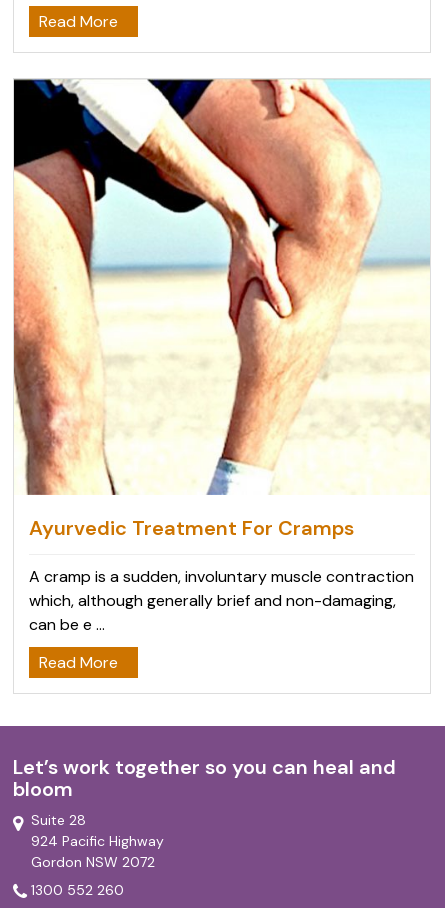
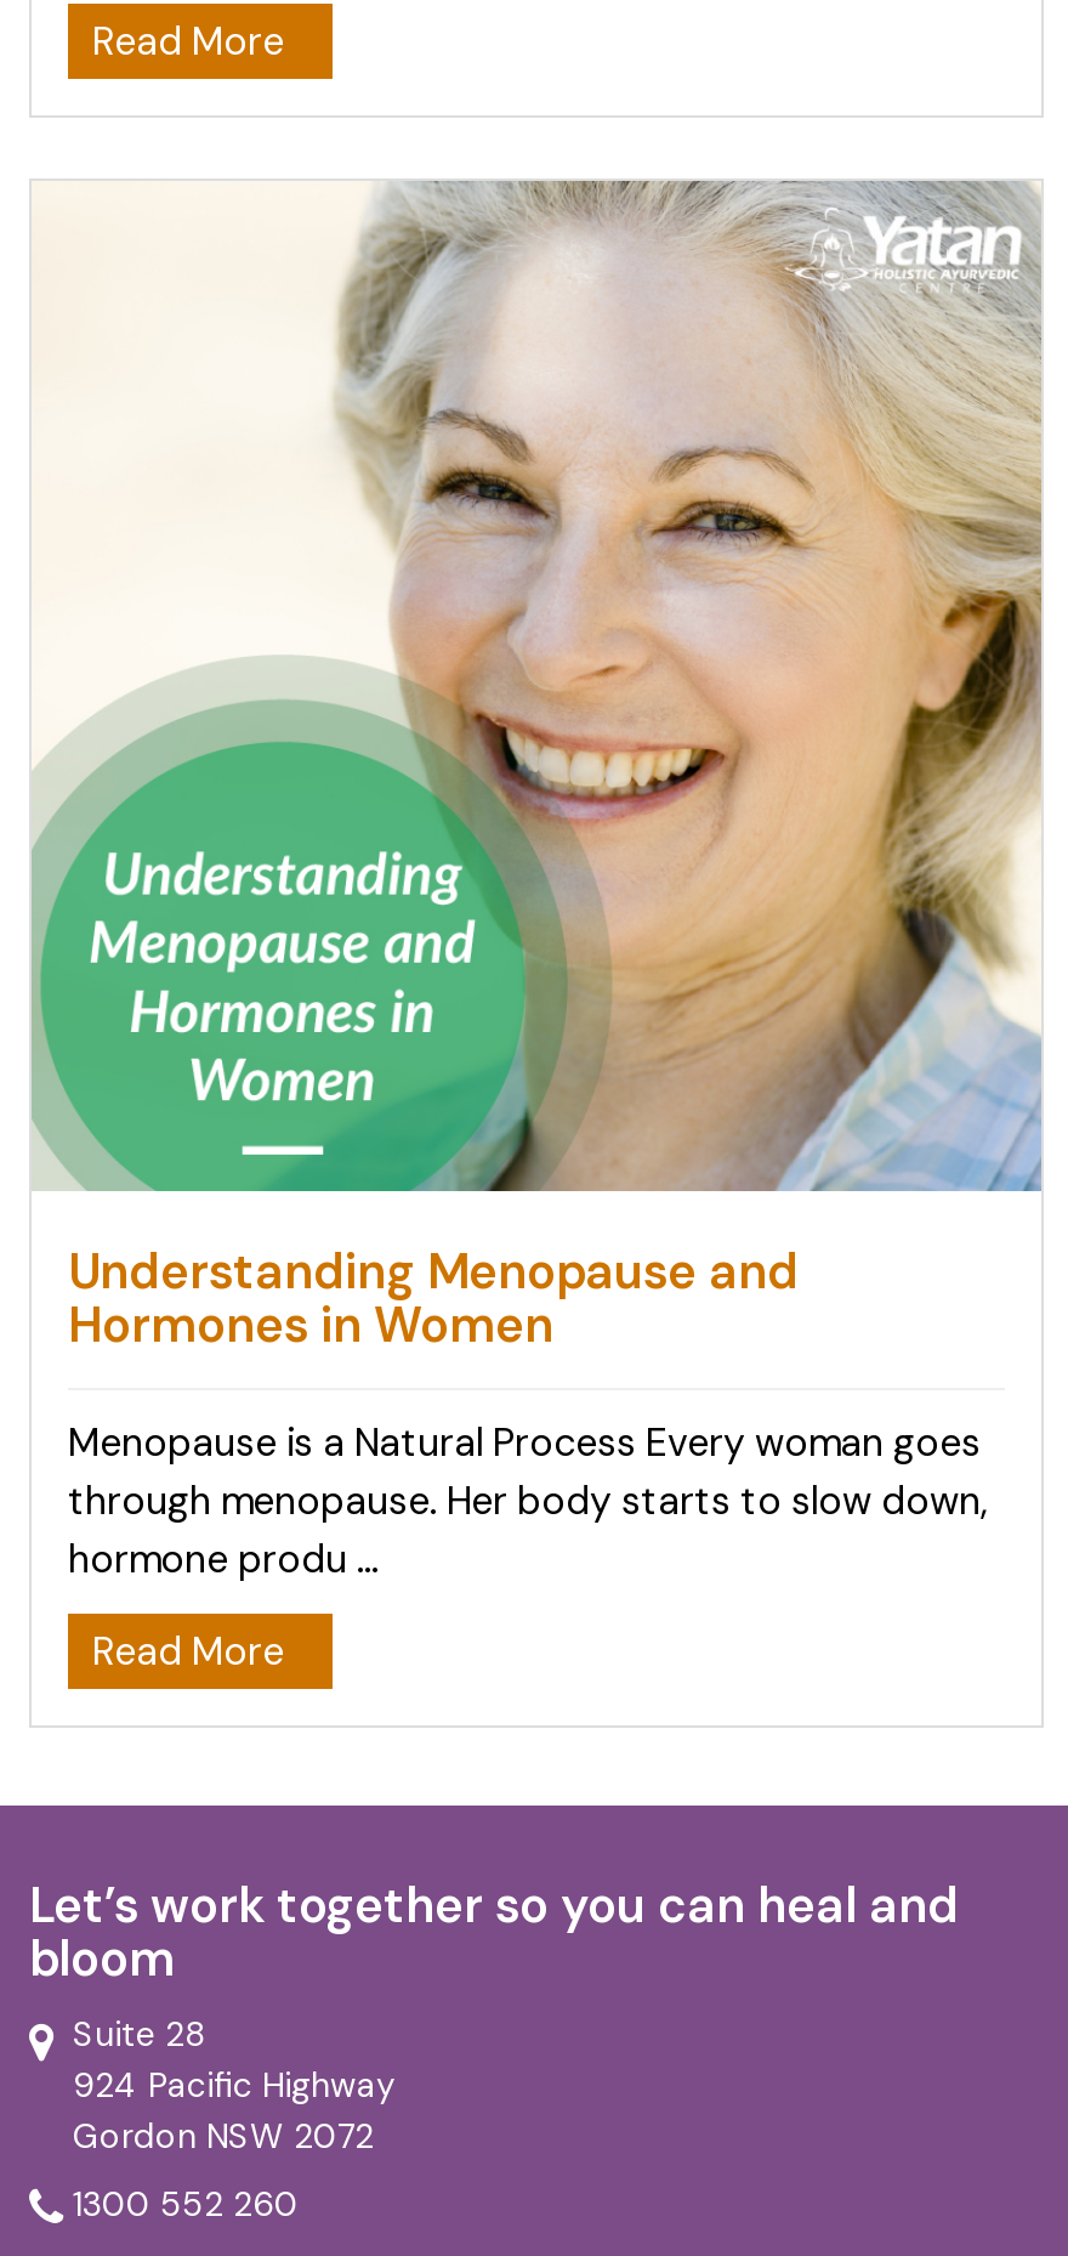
- [image]
- Ayurvedic Treatment For Cramps
+ [image]
+ Understanding Menopause and
+ Hormones in Women

- A cramp is a sudden, involuntary muscle contraction
- which, although generally brief and non-damaging,
- can be e ...
+ Menopause is a Natural Process Every woman goes
+ through menopause. Her body starts to slow down,
+ hormone produ ...
